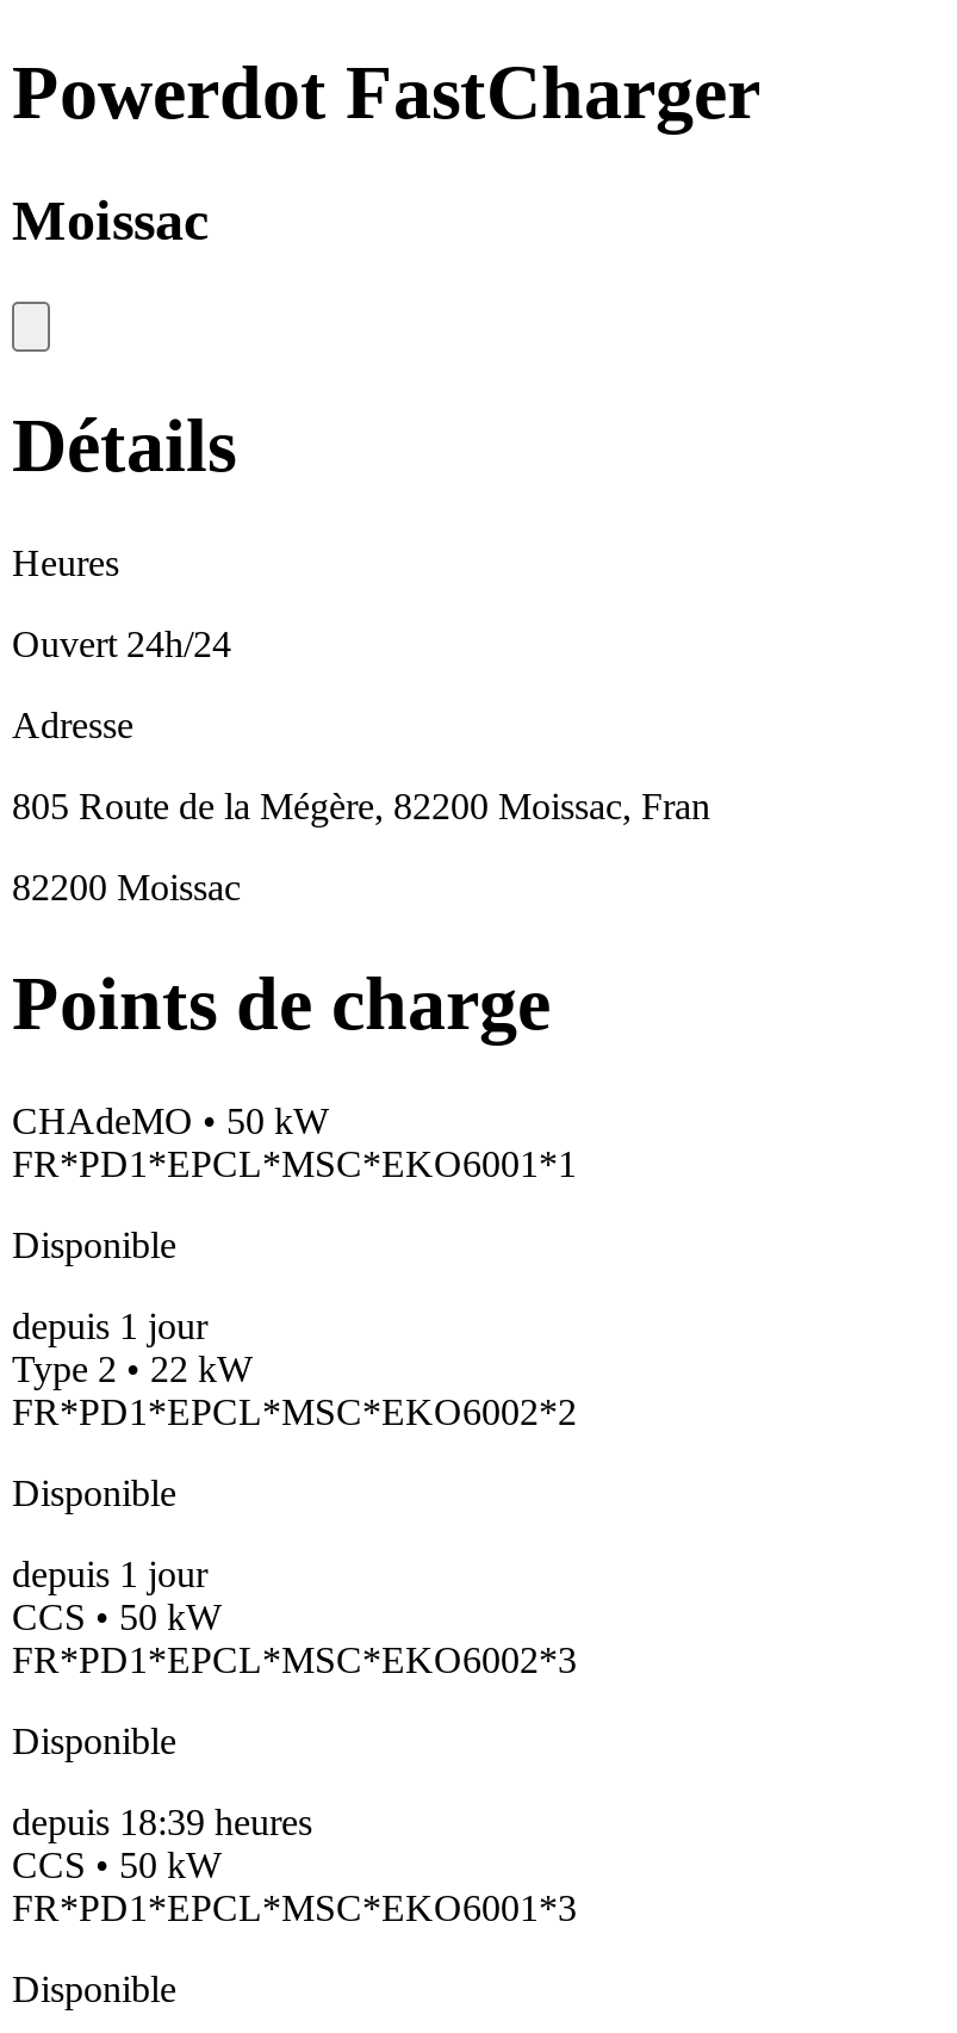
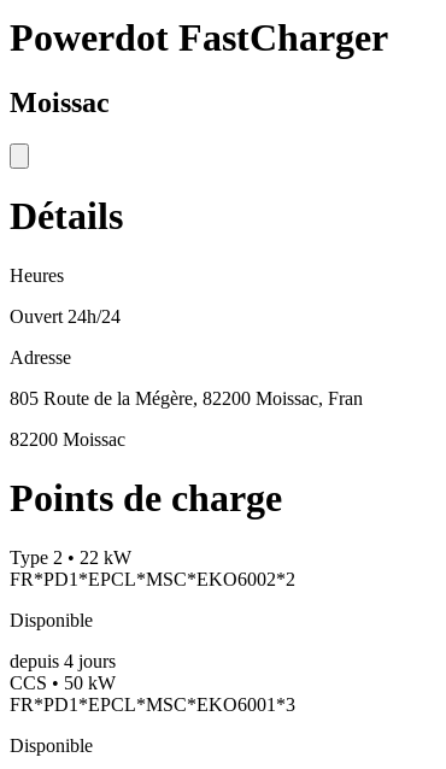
- CHAdeMO • 50 kW
- FR*PD1*EPCL*MSC*EKO6001*1
- Disponible
- depuis 1 jour

- depuis 1 jour
- CCS • 50 kW
- FR*PD1*EPCL*MSC*EKO6002*3
- Disponible
- depuis 18:39 heures
+ depuis 4 jours
